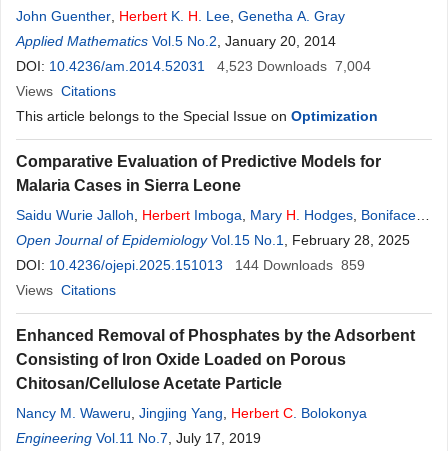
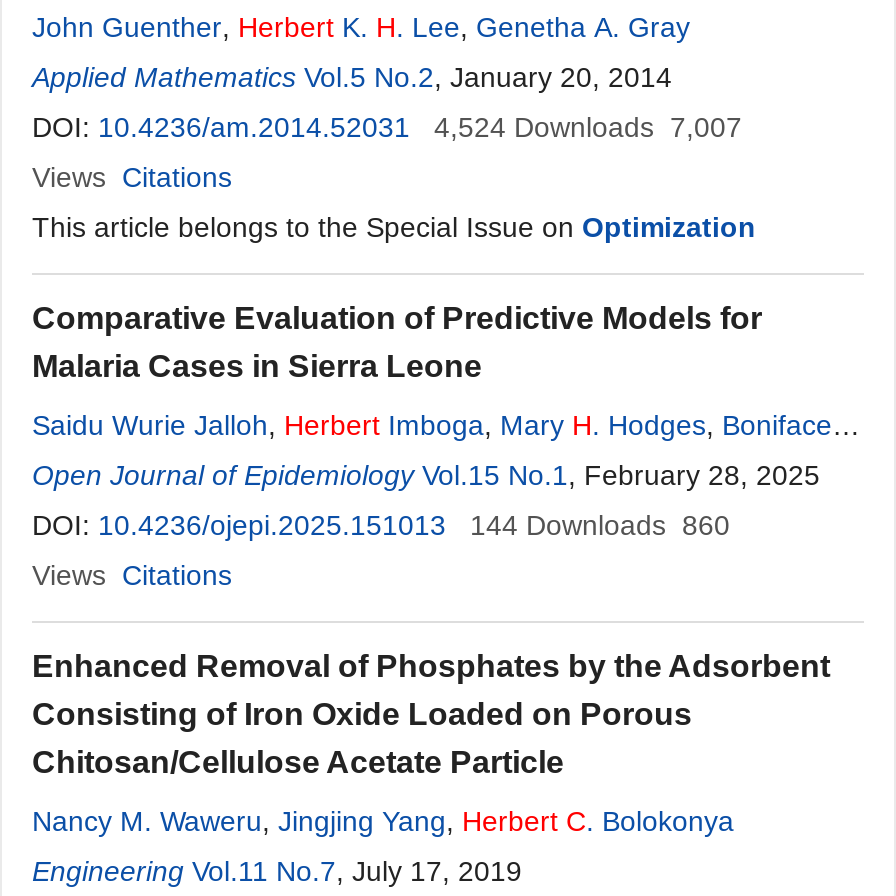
- DOI: 10.4236/am.2014.52031 4,523 Downloads 7,004
+ DOI: 10.4236/am.2014.52031 4,524 Downloads 7,007

- DOI: 10.4236/ojepi.2025.151013 144 Downloads 859
+ DOI: 10.4236/ojepi.2025.151013 144 Downloads 860
